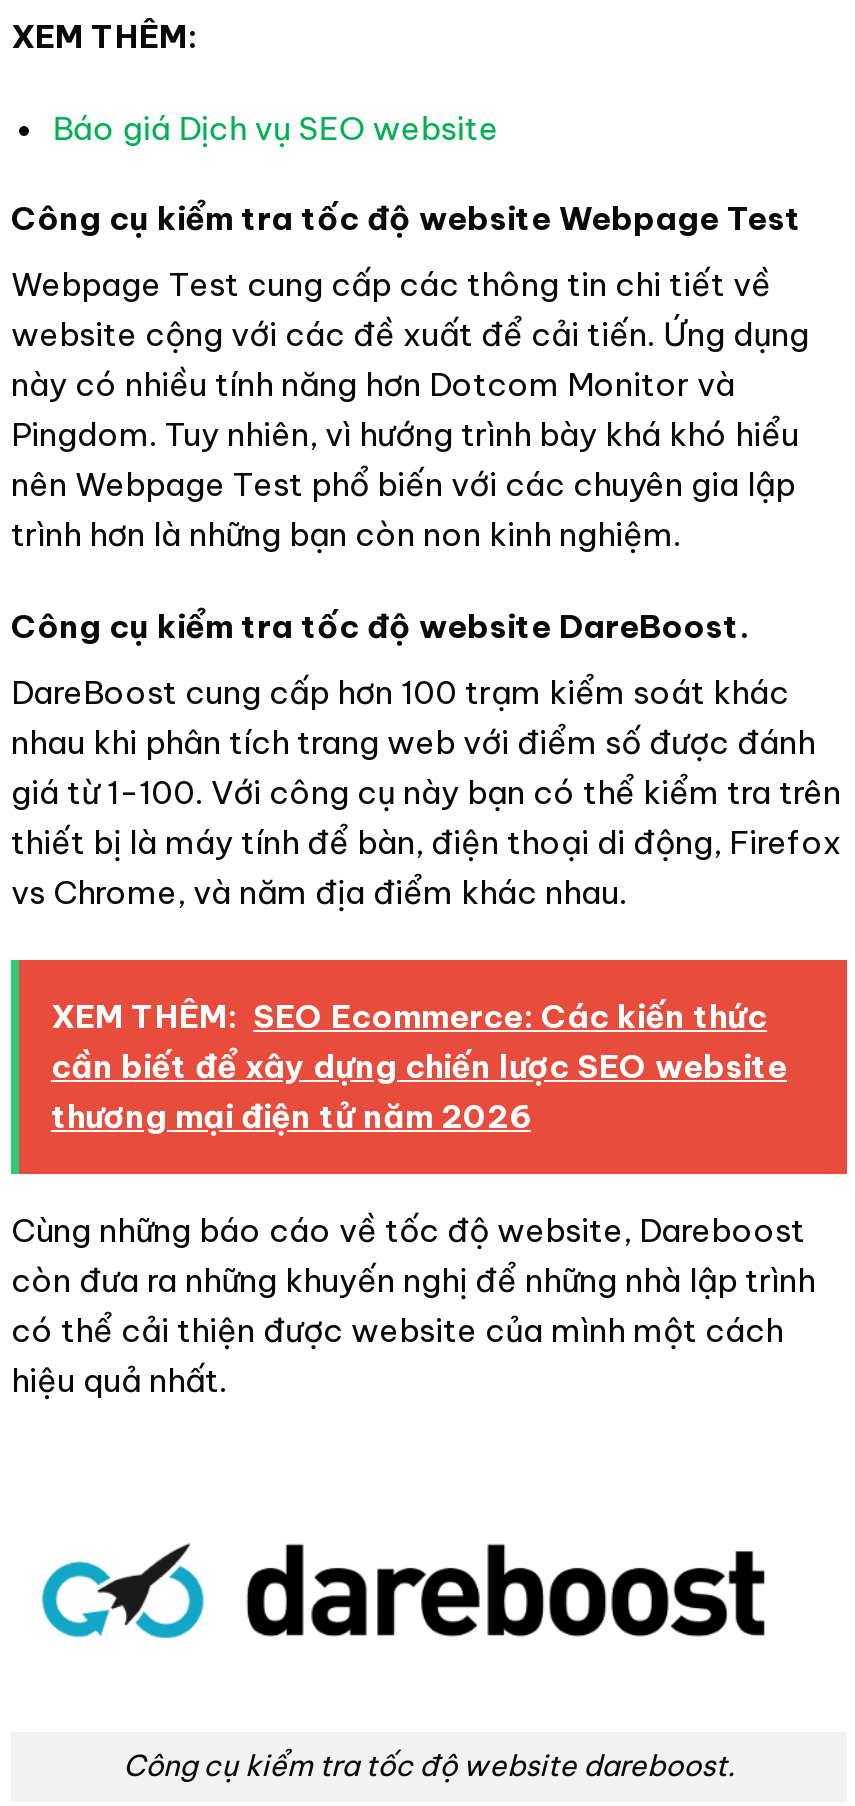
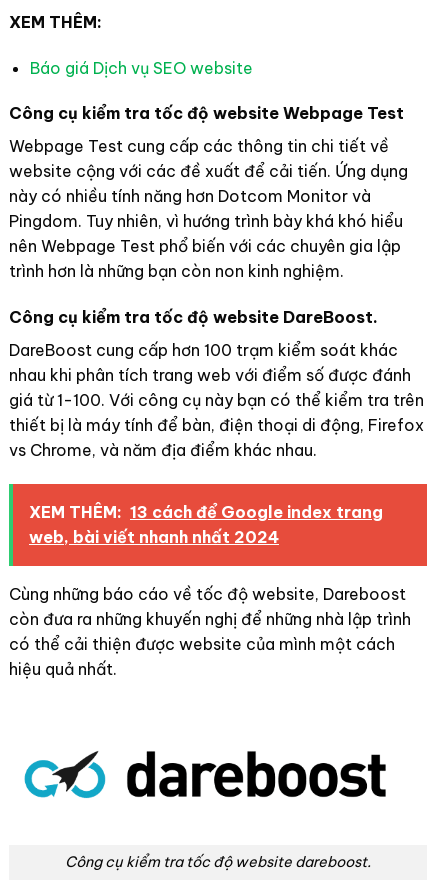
- XEM THÊM: SEO Ecommerce: Các kiến thức
- cần biết để xây dựng chiến lược SEO website
- thương mại điện tử năm 2026
+ XEM THÊM: 13 cách để Google index trang
+ web, bài viết nhanh nhất 2024
